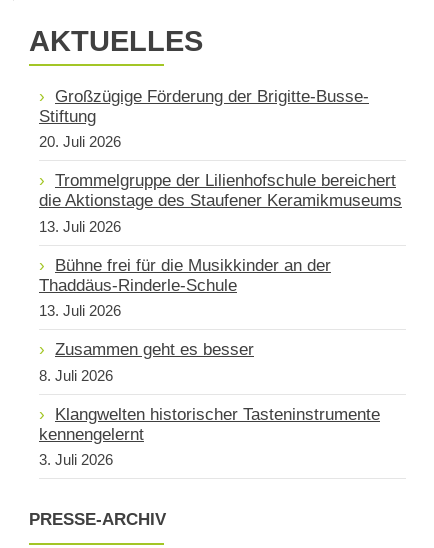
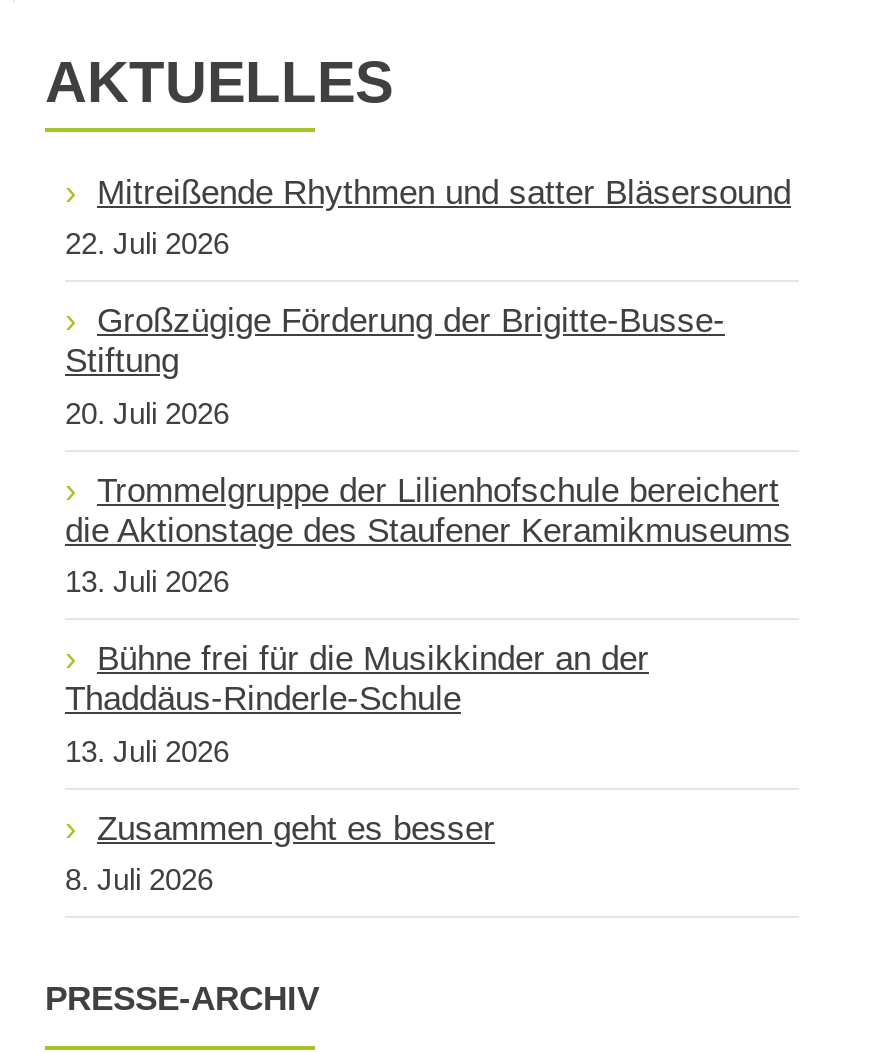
+ Mitreißende Rhythmen und satter Bläsersound
+ 22. Juli 2026

moved down: Großzügige Förderung der Brigitte-Busse- | Stiftung | 20. Juli 2026 | ... | Zusammen geht es besser | 8. Juli 2026

- Klangwelten historischer Tasteninstrumente
- kennengelernt
- 3. Juli 2026
